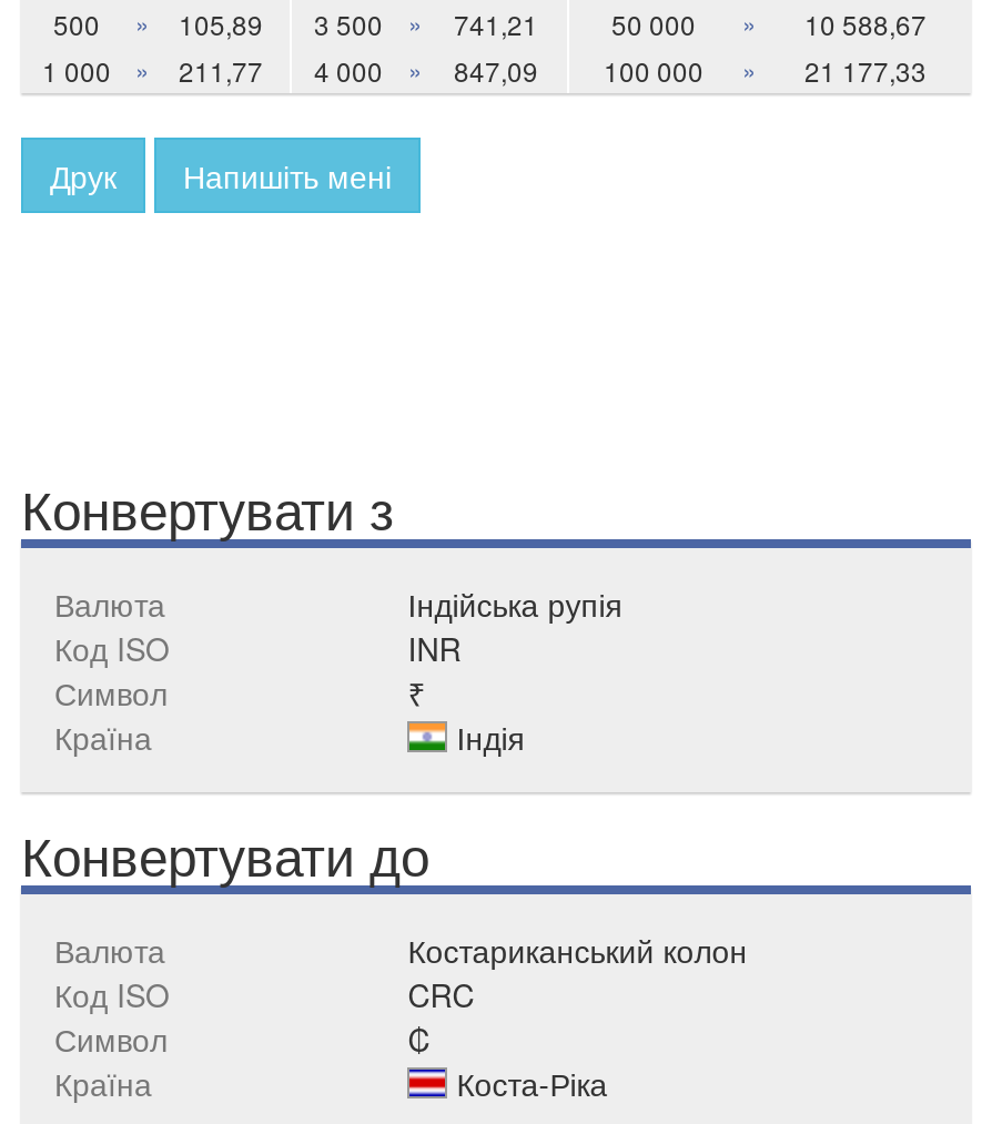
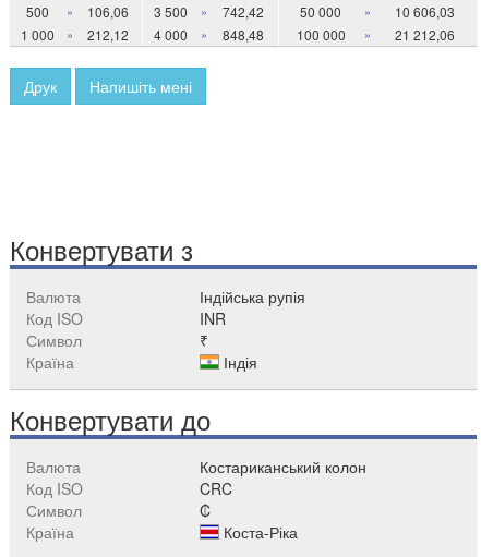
- 105,89
+ 106,06

- 741,21
+ 742,42

- 10 588,67
+ 10 606,03

- 211,77
+ 212,12

- 847,09
+ 848,48

- 21 177,33
+ 21 212,06
